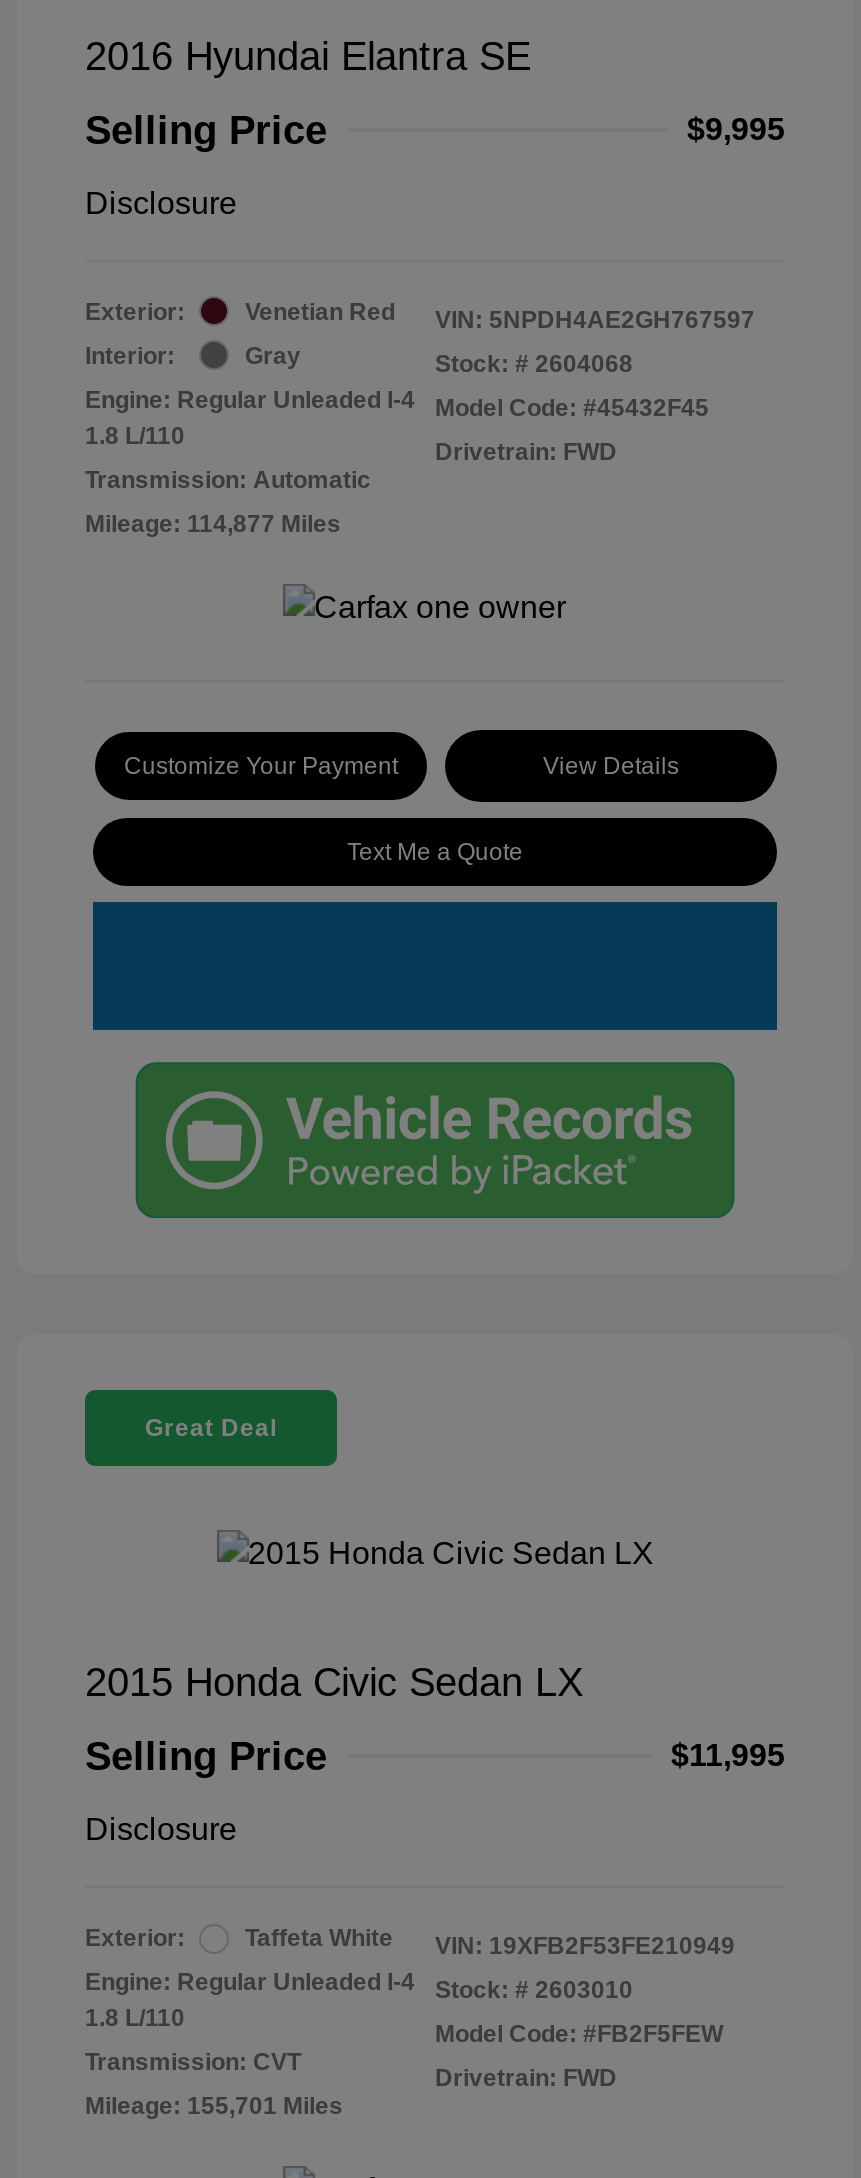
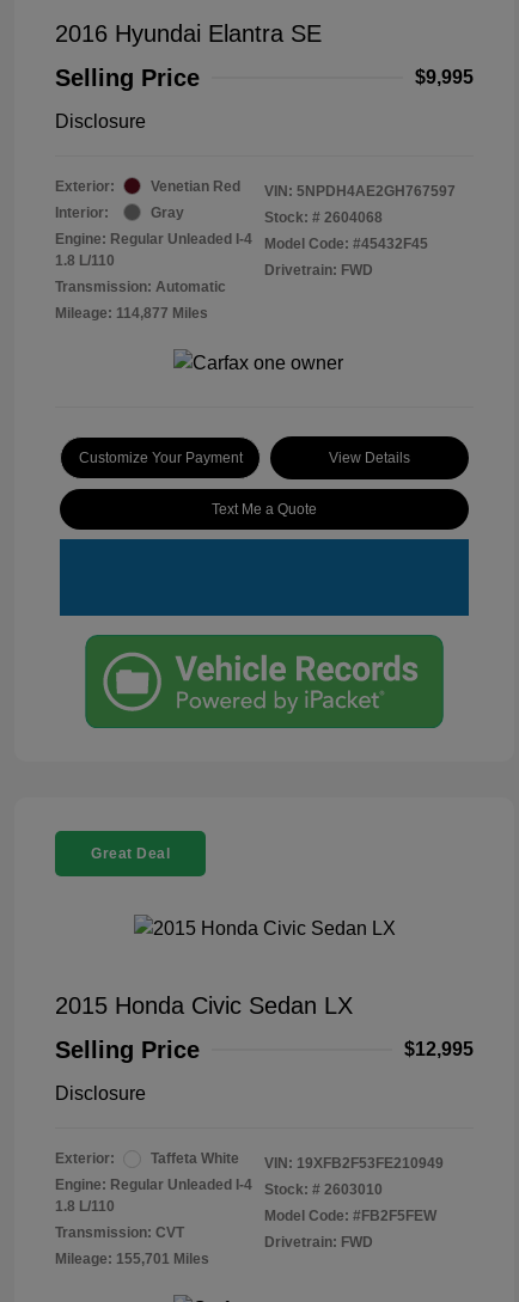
- $11,995
+ $12,995
